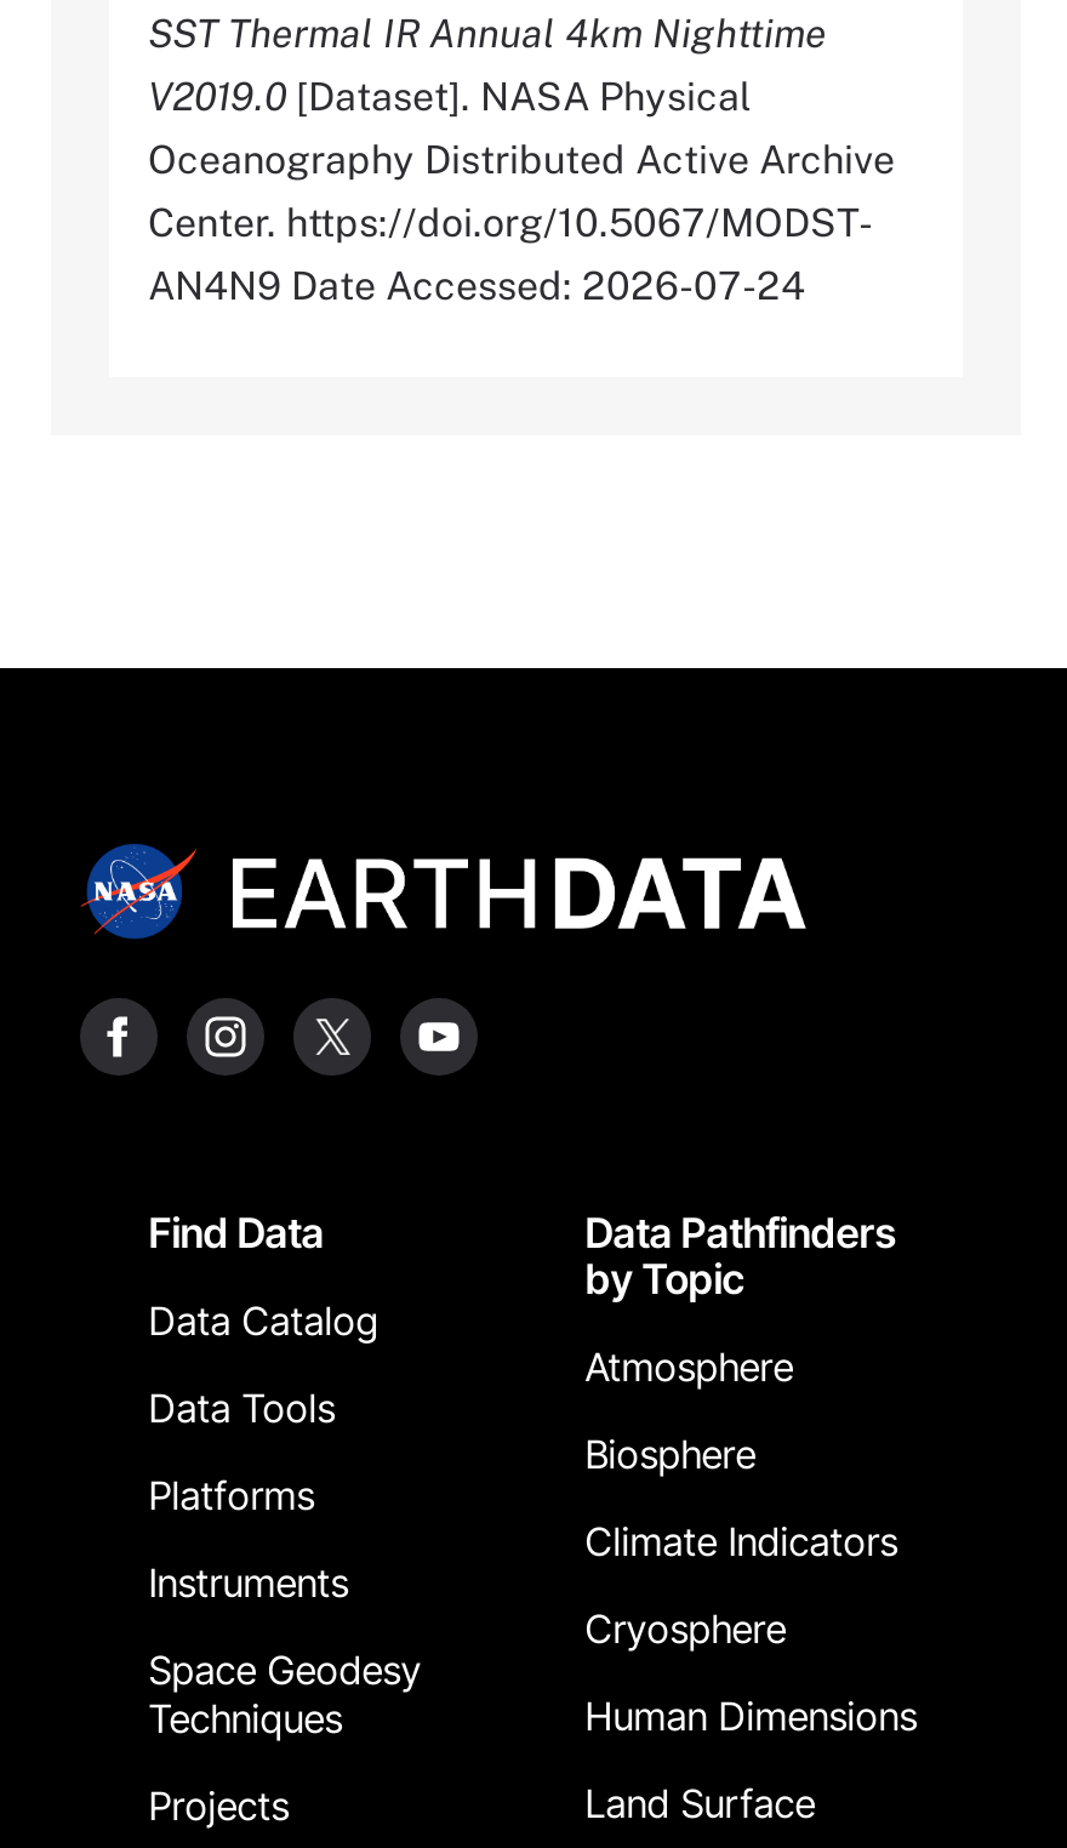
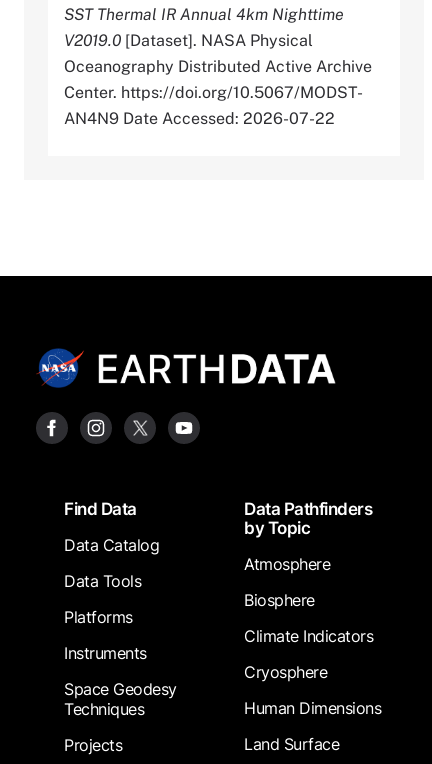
- AN4N9 Date Accessed: 2026-07-24
+ AN4N9 Date Accessed: 2026-07-22
